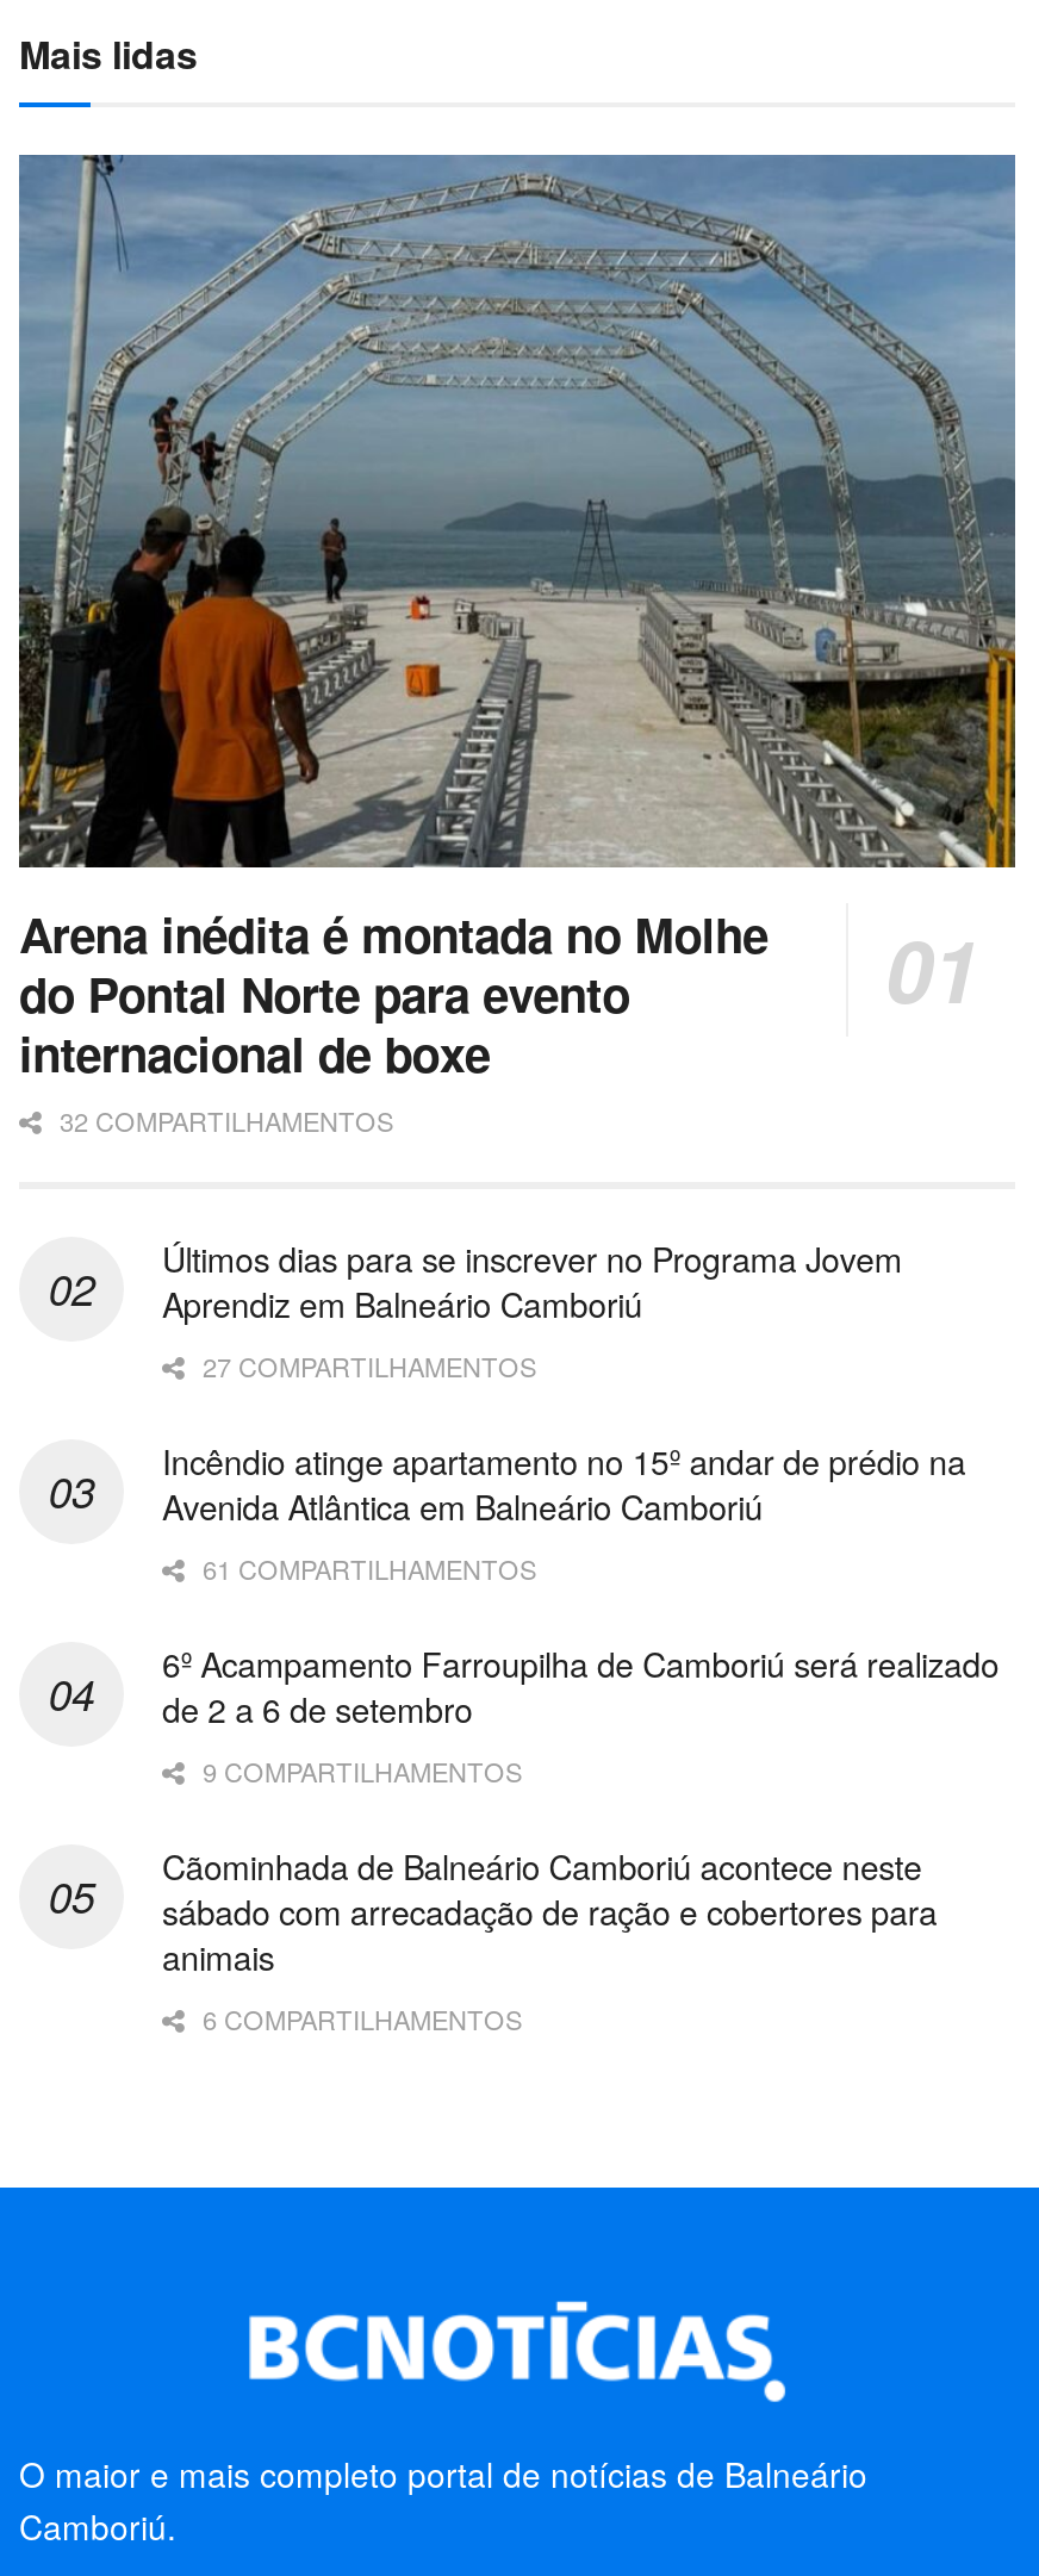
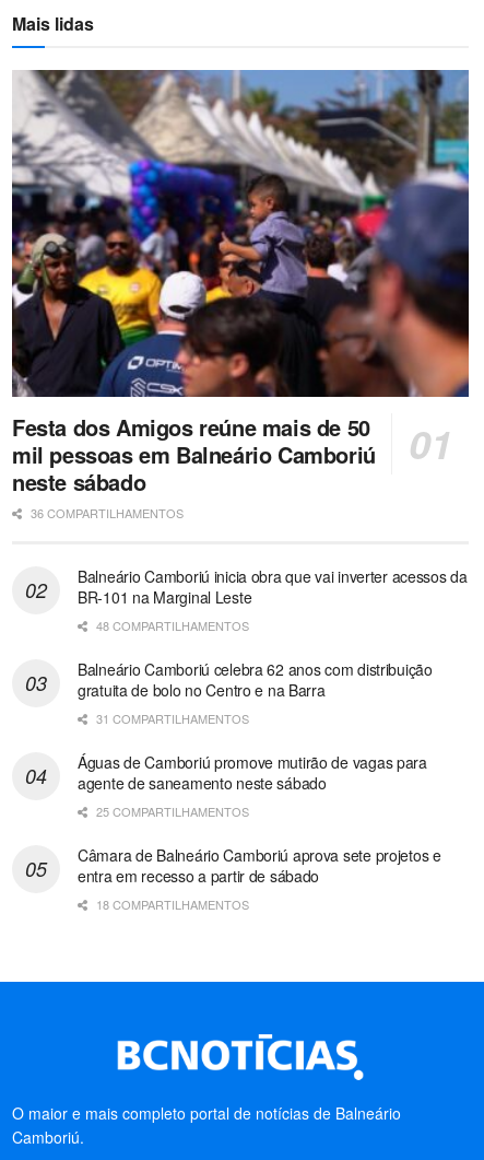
- [image]
- Arena inédita é montada no Molhe
- do Pontal Norte para evento
- internacional de boxe
- 32 COMPARTILHAMENTOS
+ [image]
+ Festa dos Amigos reúne mais de 50
+ mil pessoas em Balneário Camboriú
+ neste sábado
+ 36 COMPARTILHAMENTOS

- Últimos dias para se inscrever no Programa Jovem
- Aprendiz em Balneário Camboriú
- 27 COMPARTILHAMENTOS
+ Balneário Camboriú inicia obra que vai inverter acessos da
+ BR-101 na Marginal Leste
+ 48 COMPARTILHAMENTOS

- Incêndio atinge apartamento no 15º andar de prédio na
- Avenida Atlântica em Balneário Camboriú
- 61 COMPARTILHAMENTOS
+ Balneário Camboriú celebra 62 anos com distribuição
+ gratuita de bolo no Centro e na Barra
+ 31 COMPARTILHAMENTOS

- 6º Acampamento Farroupilha de Camboriú será realizado
- de 2 a 6 de setembro
- 9 COMPARTILHAMENTOS
+ Águas de Camboriú promove mutirão de vagas para
+ agente de saneamento neste sábado
+ 25 COMPARTILHAMENTOS

- Cãominhada de Balneário Camboriú acontece neste
- sábado com arrecadação de ração e cobertores para
- animais
- 6 COMPARTILHAMENTOS
+ Câmara de Balneário Camboriú aprova sete projetos e
+ entra em recesso a partir de sábado
+ 18 COMPARTILHAMENTOS
